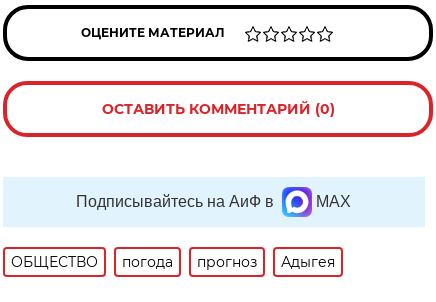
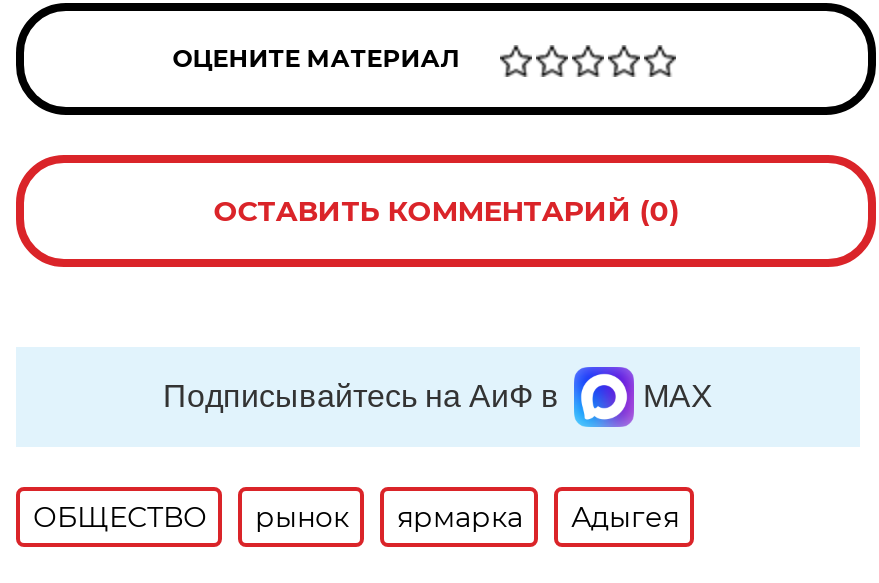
- погода
- прогноз
+ рынок
+ ярмарка
